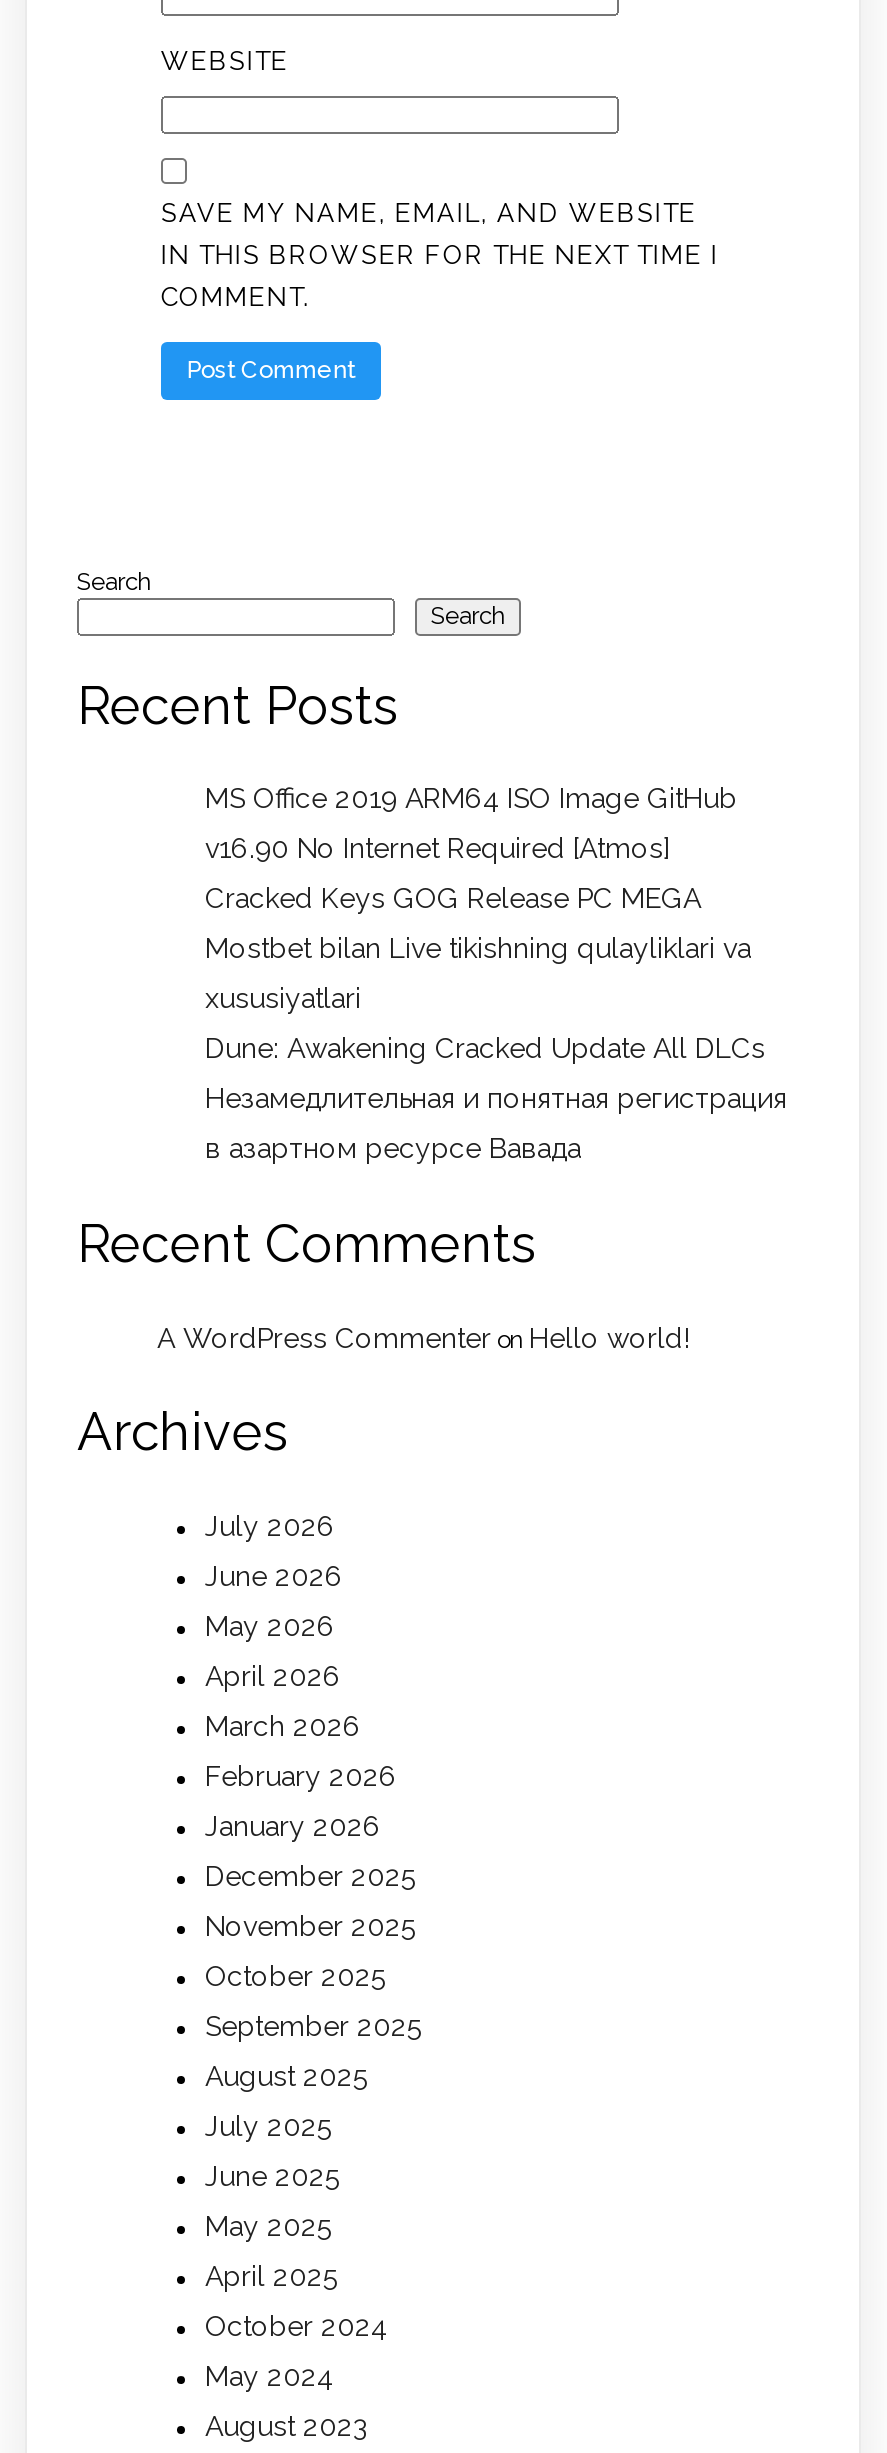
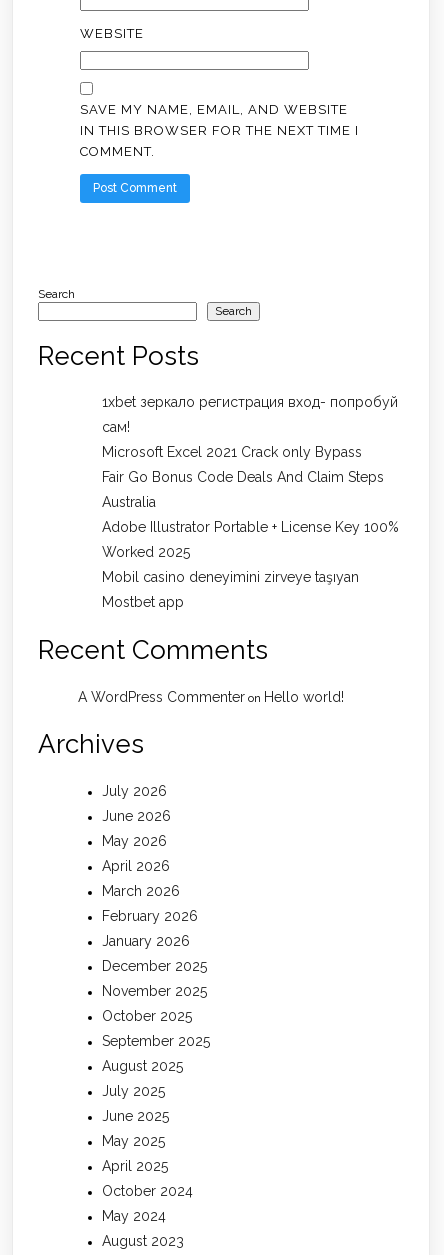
- MS Office 2019 ARM64 ISO Image GitHub
- v16.90 No Internet Required [Atmos]
- Cracked Keys GOG Release PC MEGA
- Mostbet bilan Live tikishning qulayliklari va
- xususiyatlari
- Dune: Awakening Cracked Update All DLCs
- Незамедлительная и понятная регистрация
- в азартном ресурсе Вавада
+ 1xbet зеркало регистрация вход- попробуй
+ сам!
+ Microsoft Excel 2021 Crack only Bypass
+ Fair Go Bonus Code Deals And Claim Steps
+ Australia
+ Adobe Illustrator Portable + License Key 100%
+ Worked 2025
+ Mobil casino deneyimini zirveye taşıyan
+ Mostbet app
